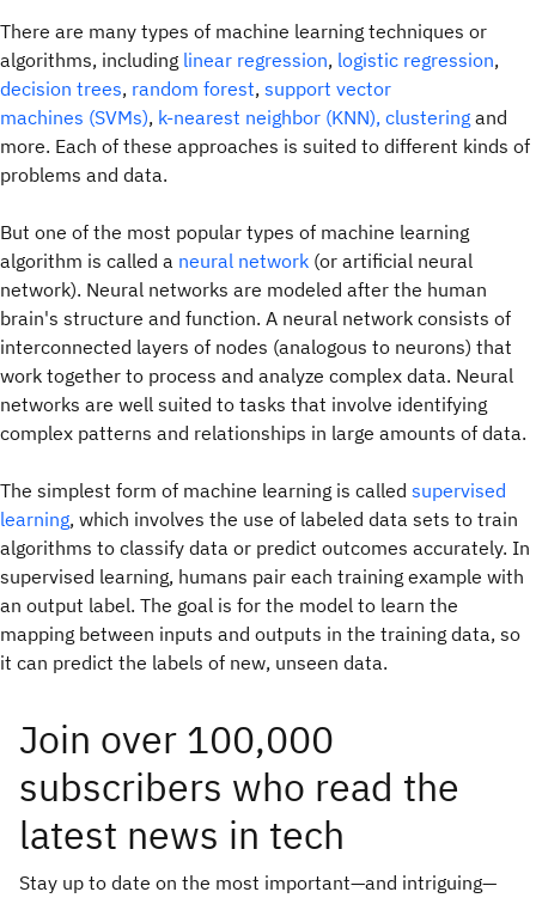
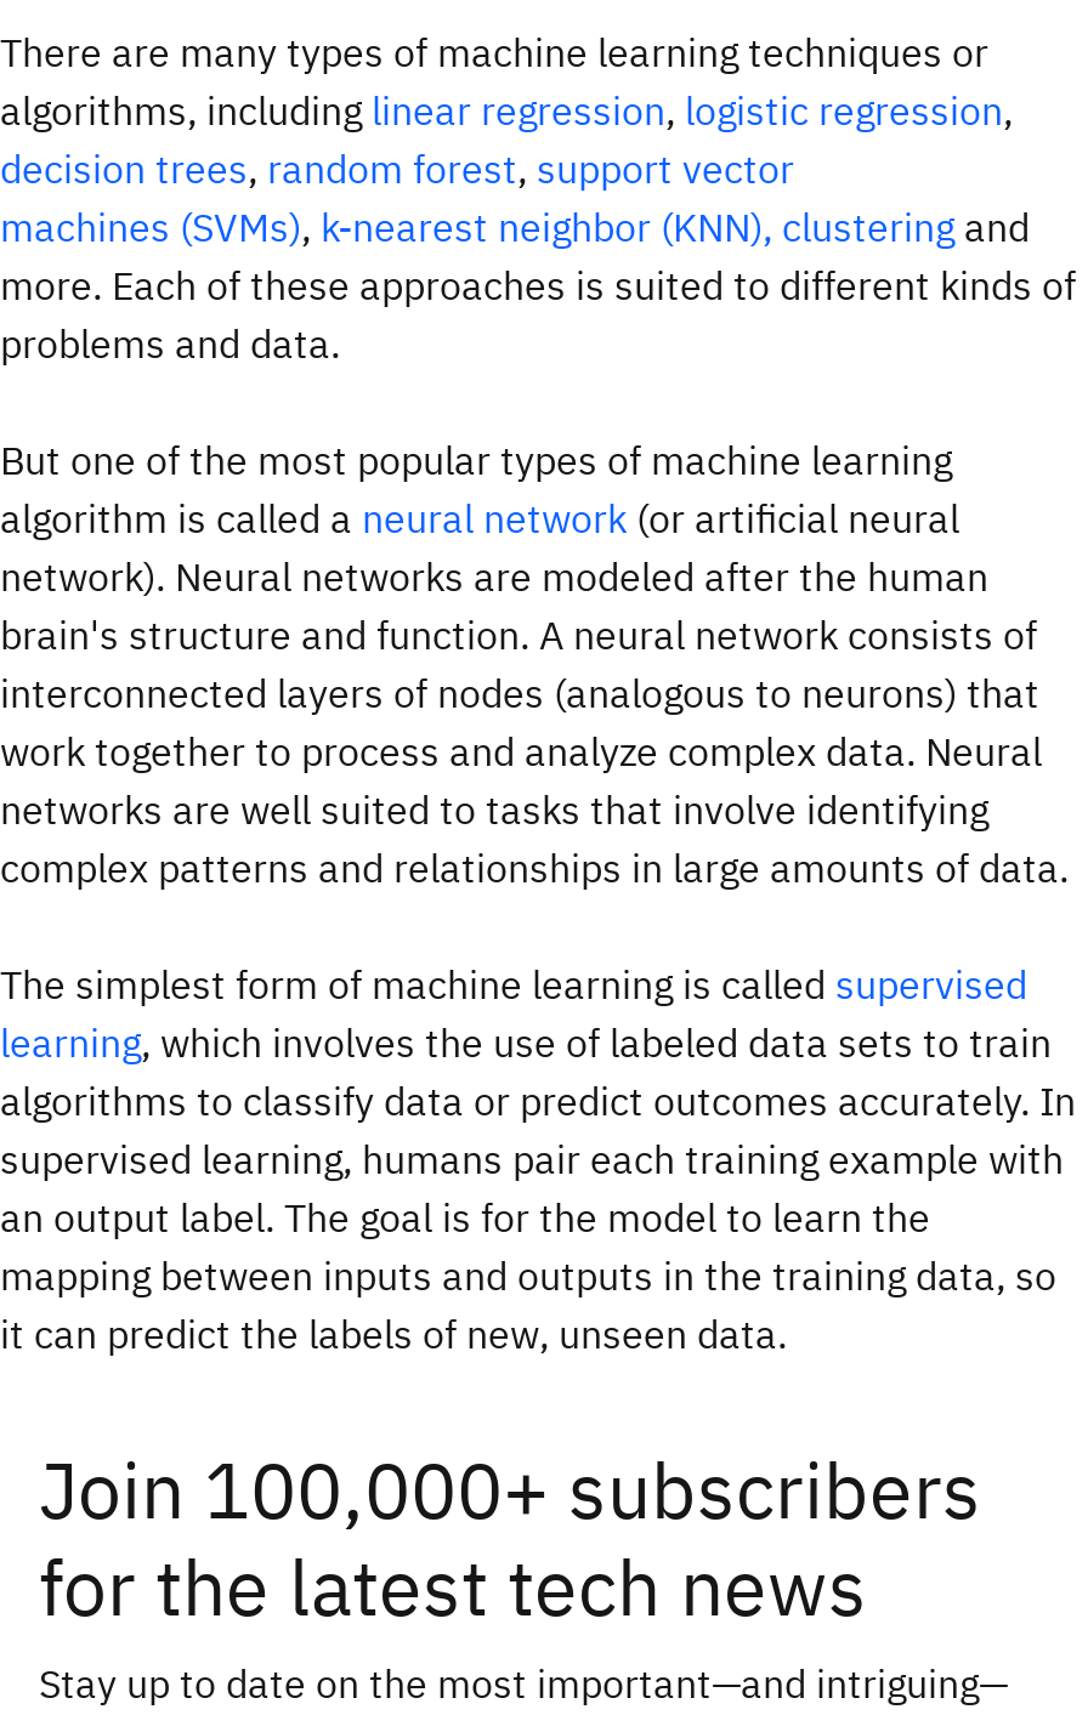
- Join over 100,000
- subscribers who read the
- latest news in tech
+ Join 100,000+ subscribers
+ for the latest tech news
